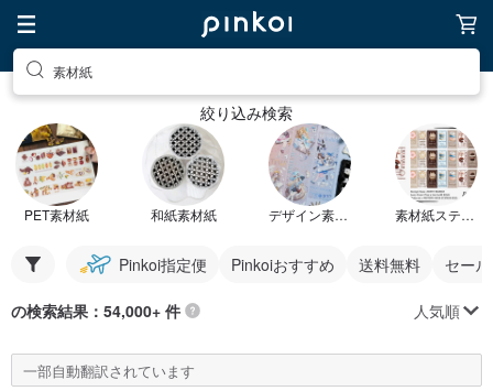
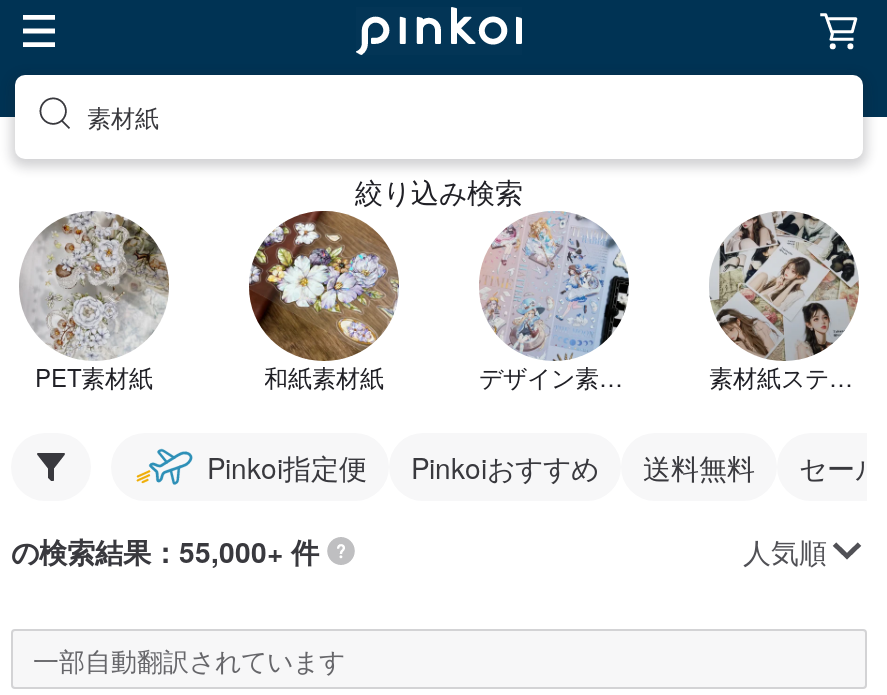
- [image]
+ [image]

- [image]
+ [image]

- [image]
+ [image]

- の検索結果：54,000+ 件
+ の検索結果：55,000+ 件
